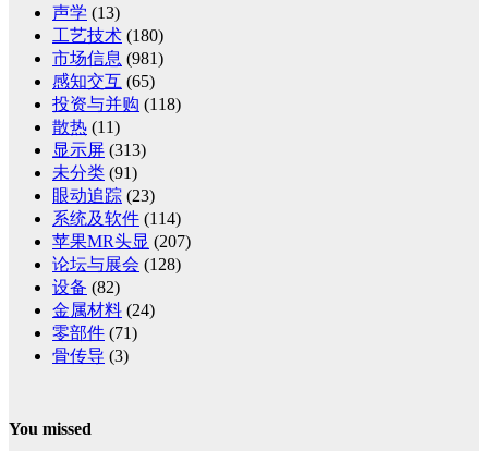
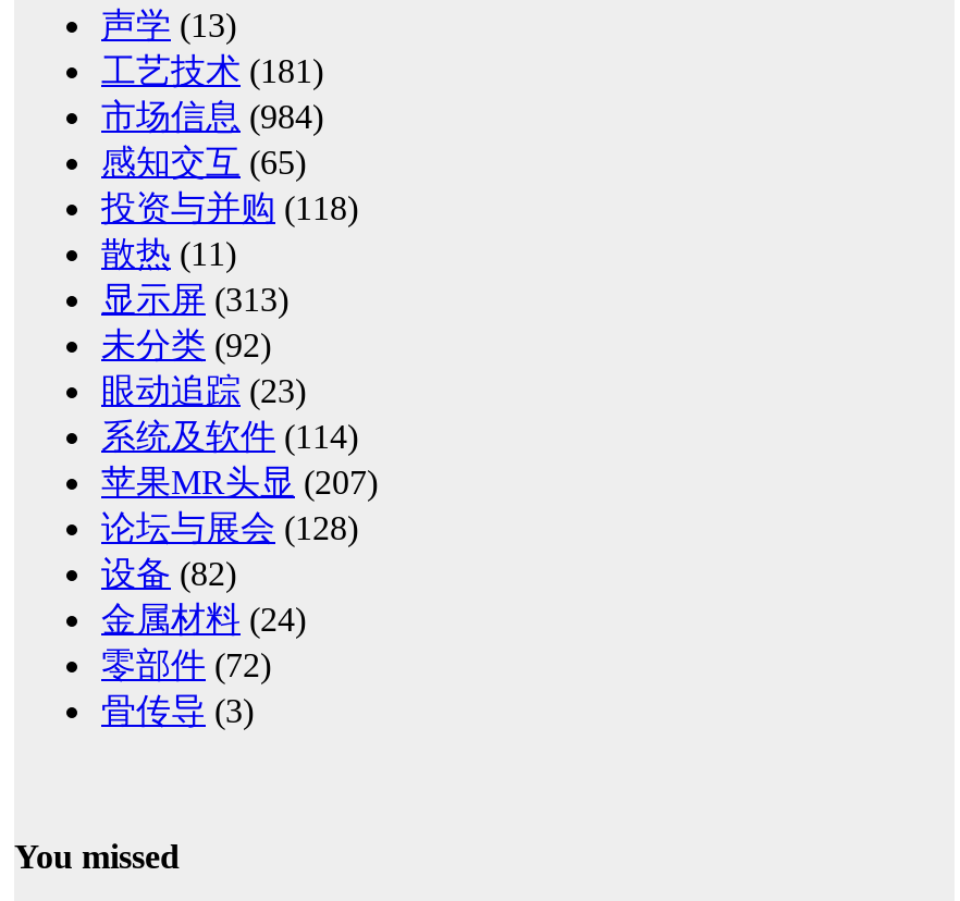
- 工艺技术(180)
+ 工艺技术(181)

- 市场信息(981)
+ 市场信息(984)

- 未分类(91)
+ 未分类(92)

- 零部件(71)
+ 零部件(72)
